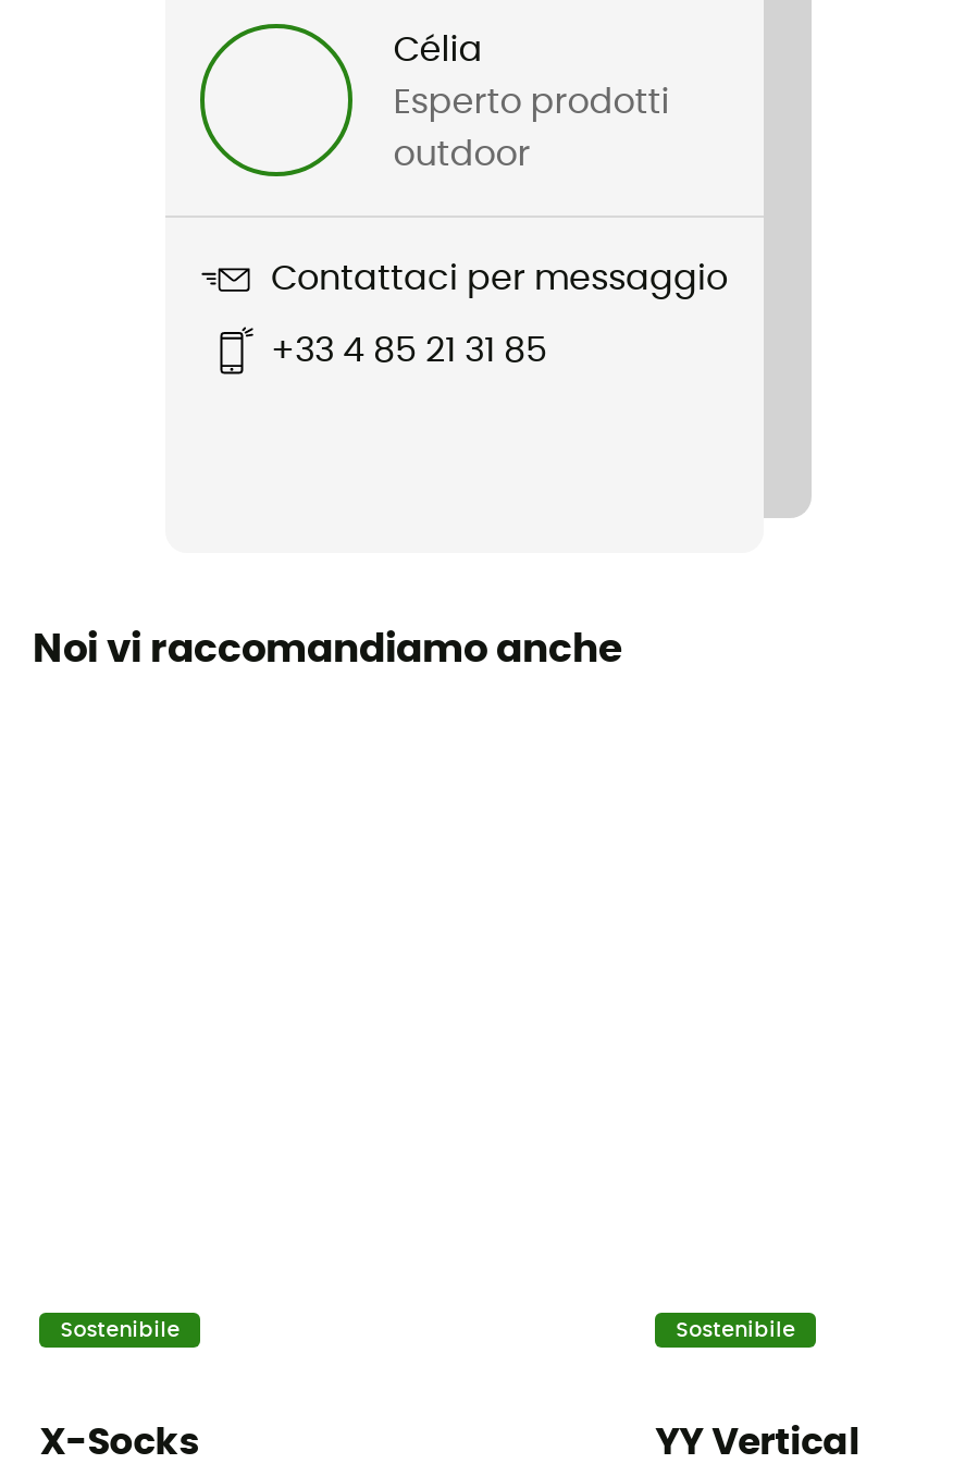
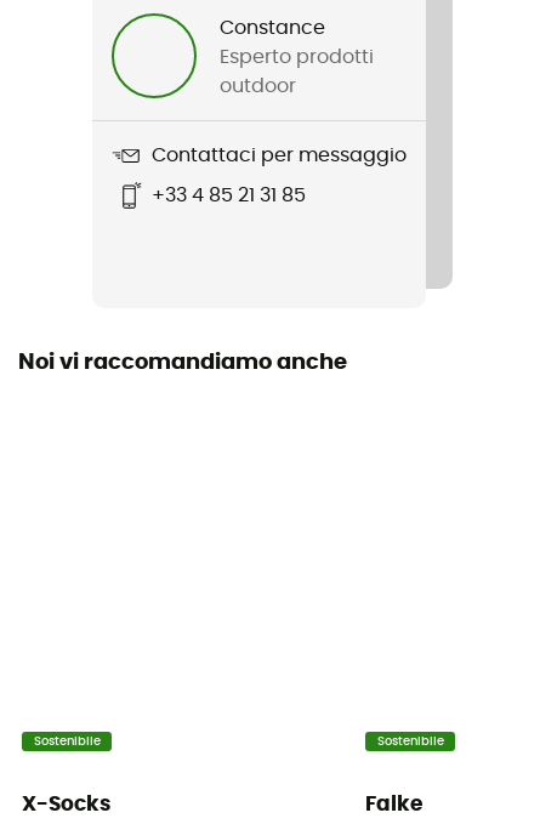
- Célia
+ Constance

- YY Vertical
+ Falke
